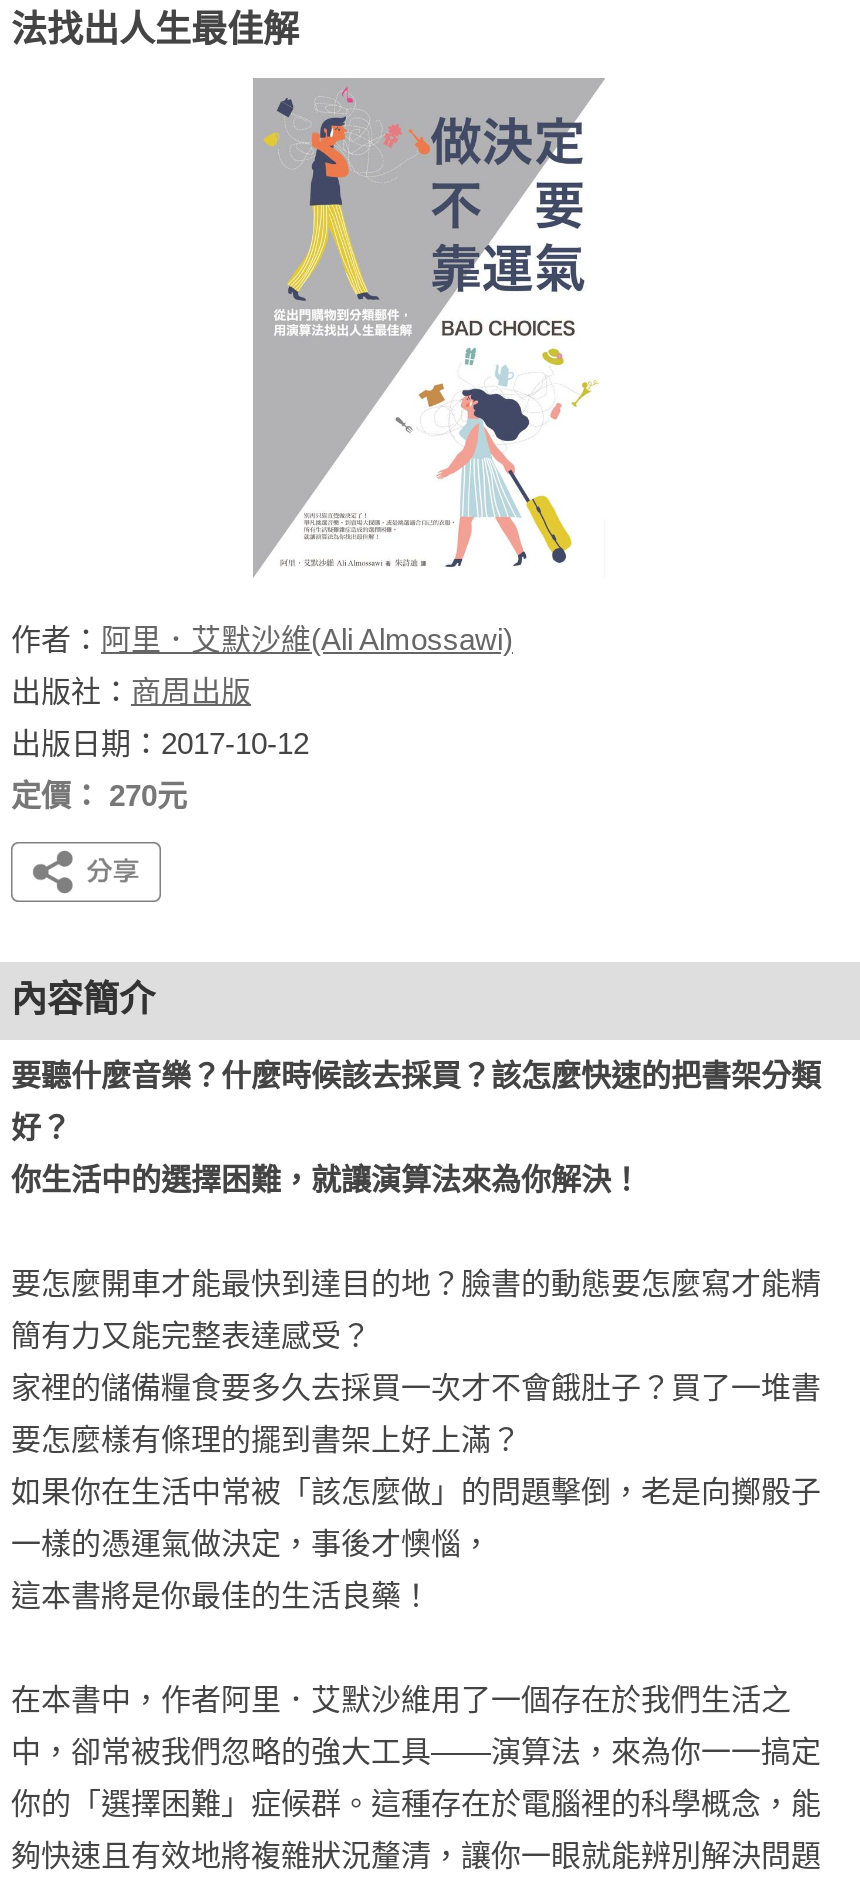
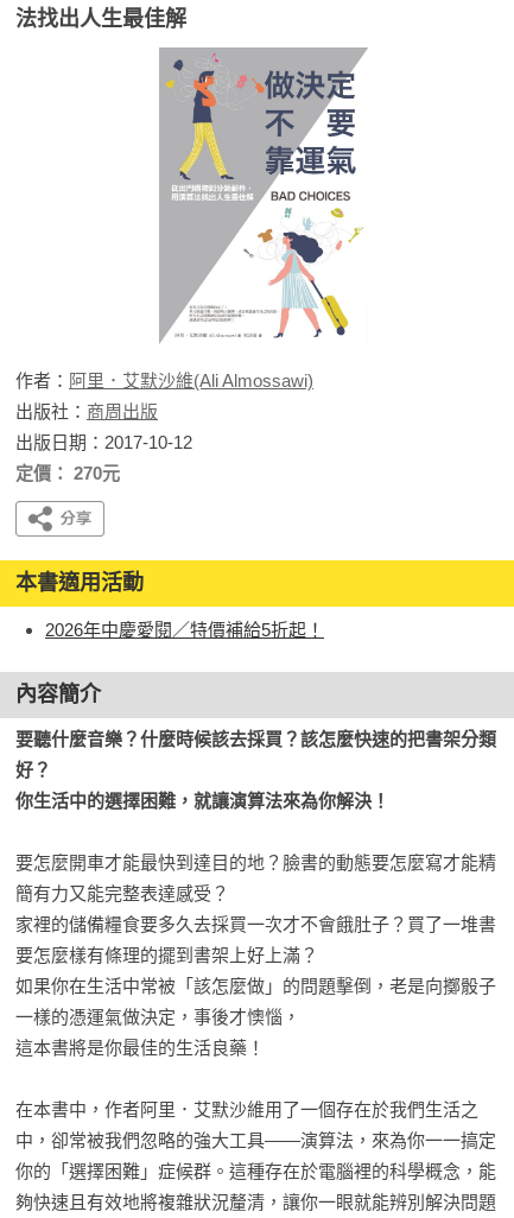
+ 本書適用活動
+ 2026年中慶愛閱／特價補給5折起！
